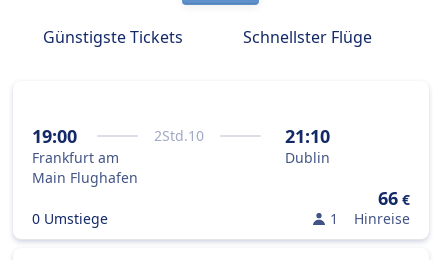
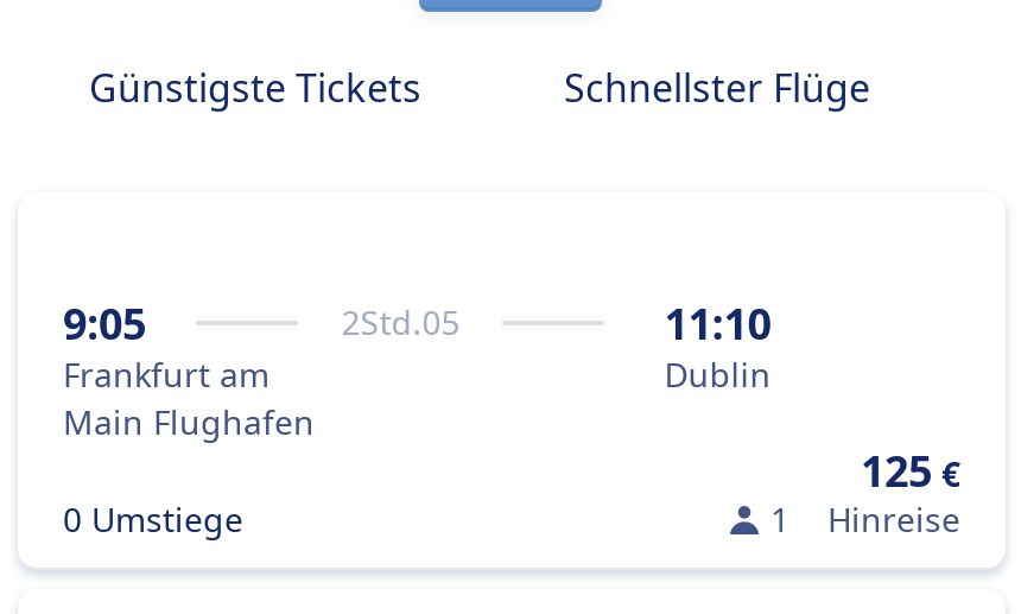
- 19:00
+ 9:05

- 2Std.10
+ 2Std.05

- 21:10
+ 11:10

- 66 €
+ 125 €
